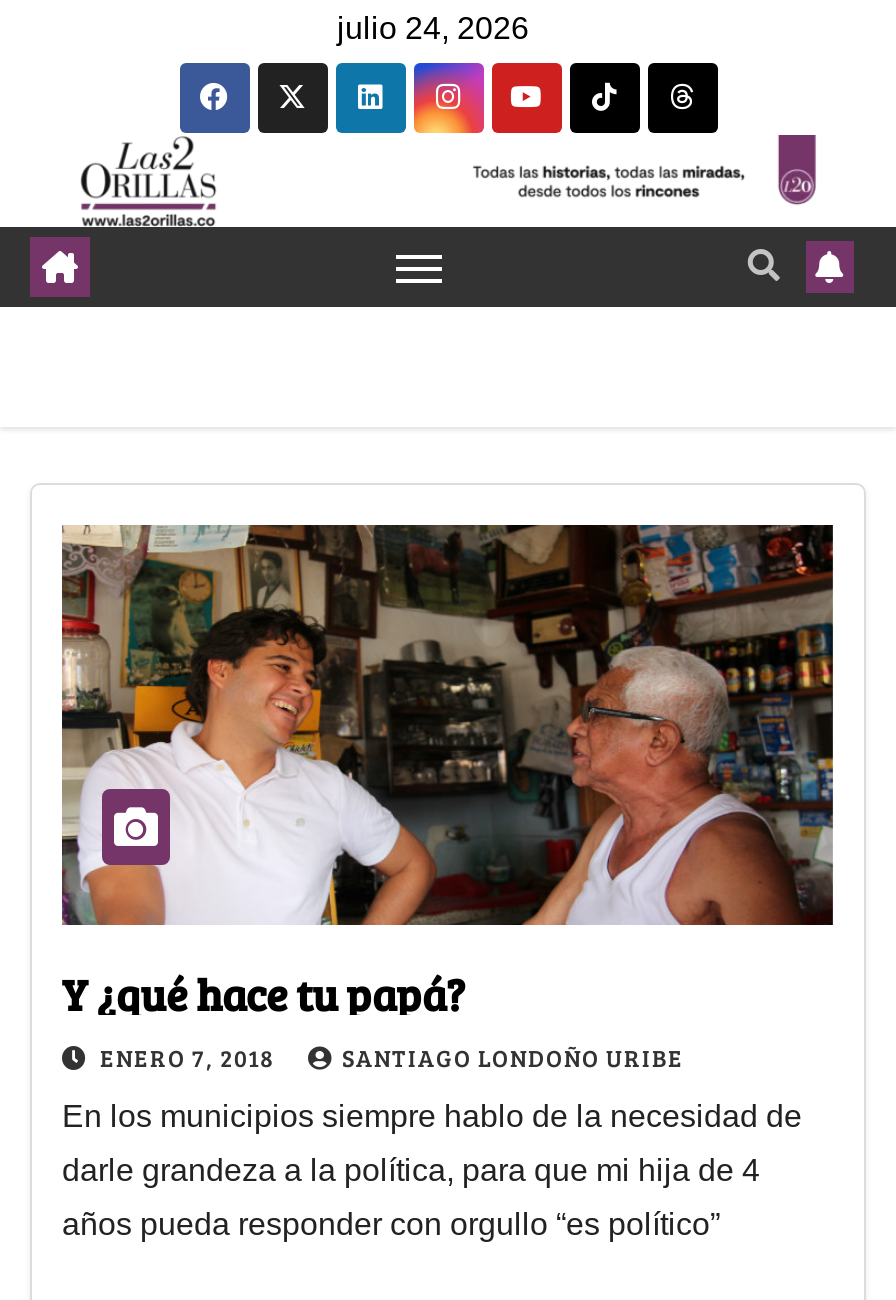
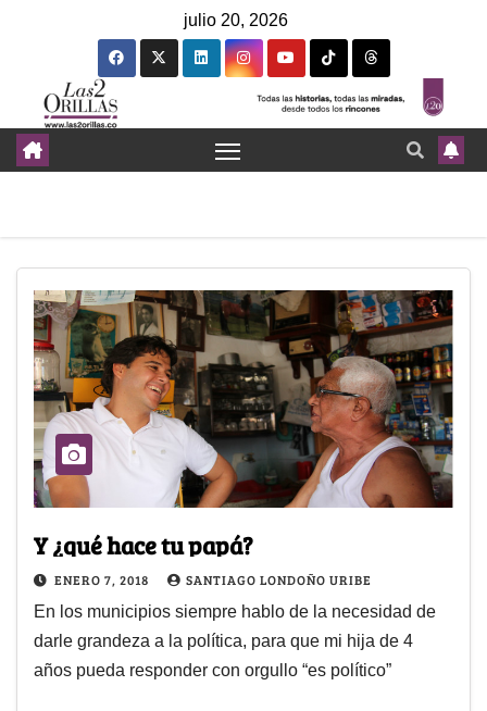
- julio 24, 2026
+ julio 20, 2026
